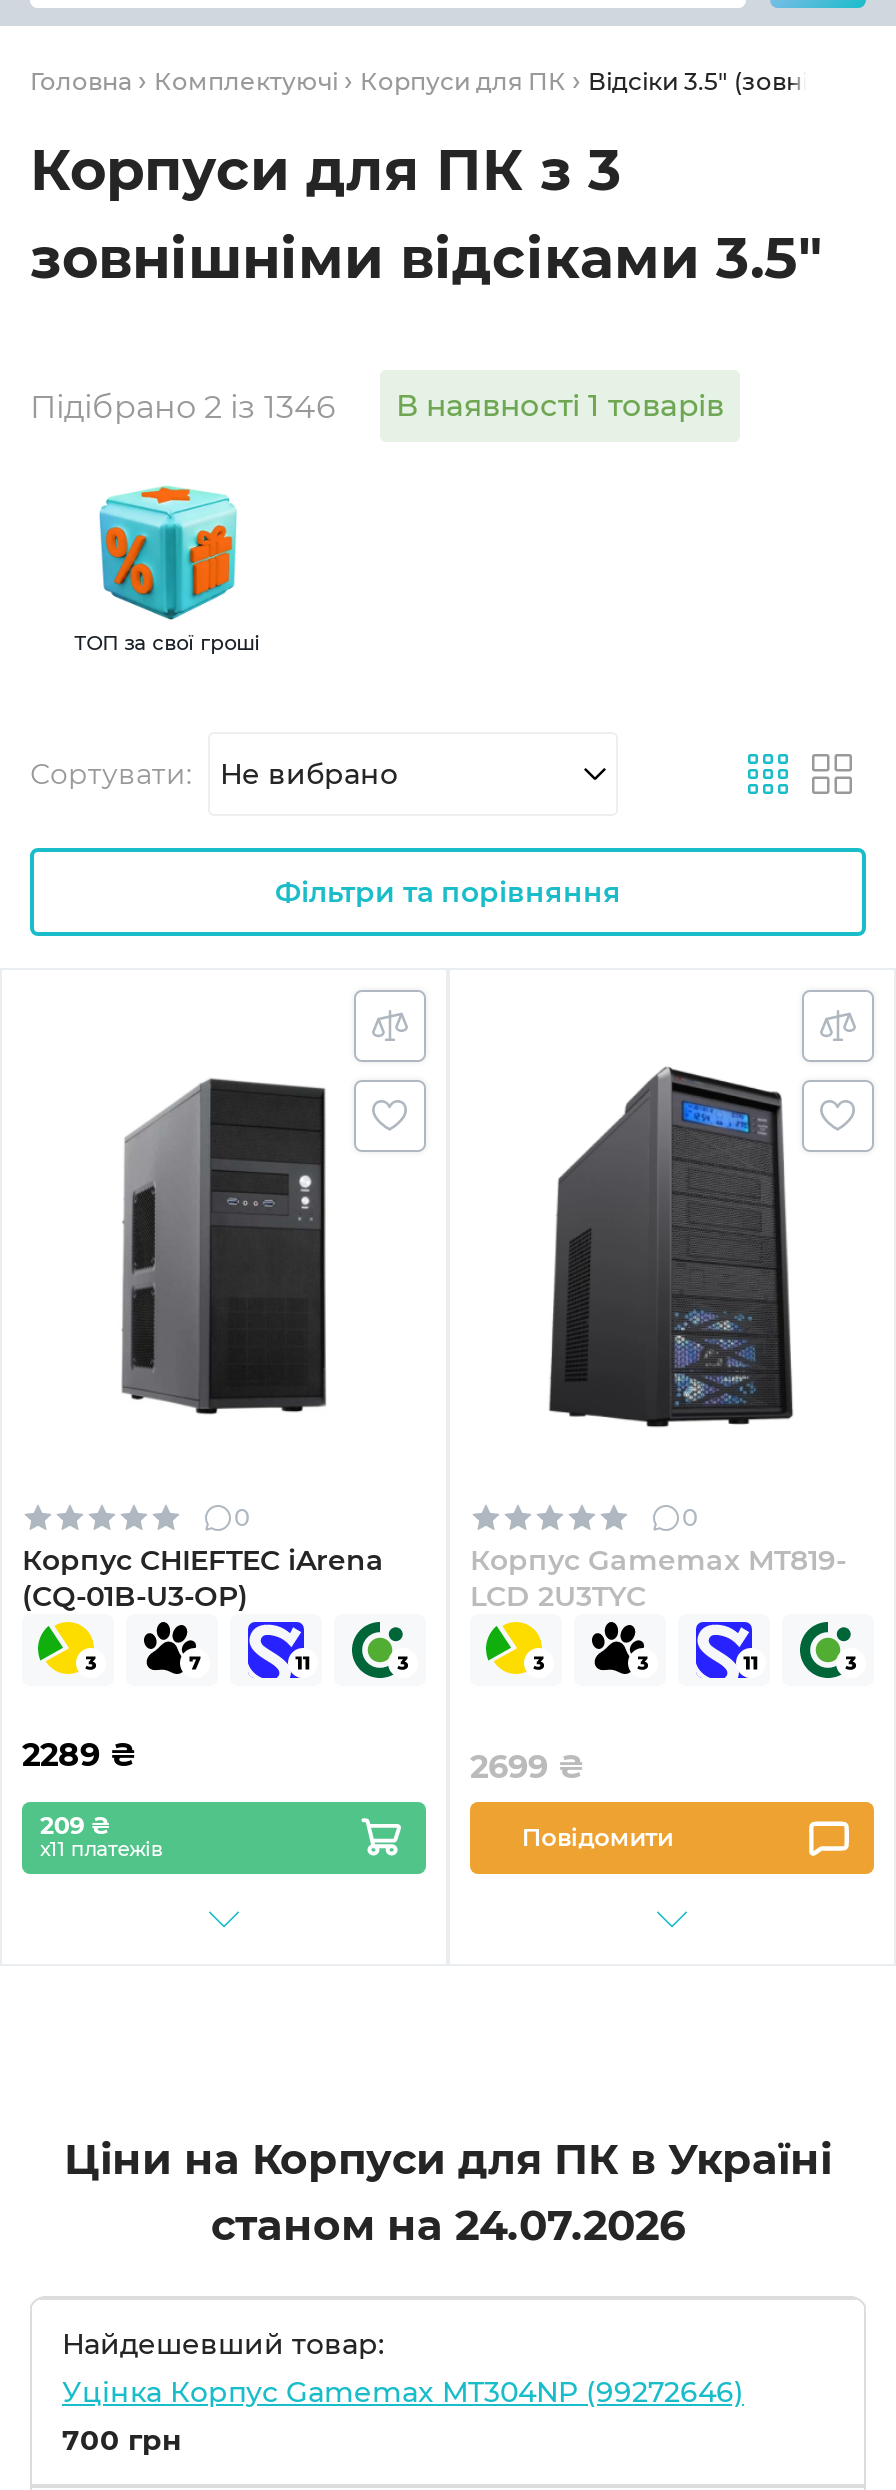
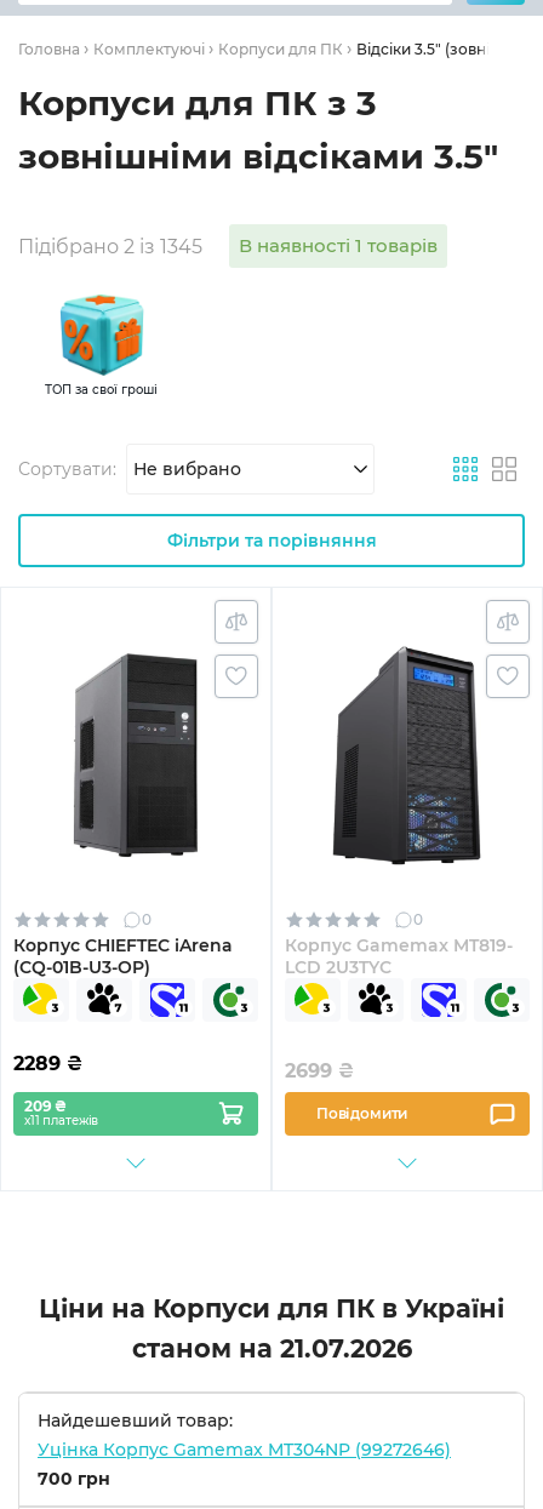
- Підібрано 2 із 1346 В наявності 1 товарів
+ Підібрано 2 із 1345 В наявності 1 товарів

- станом на 24.07.2026
+ станом на 21.07.2026
